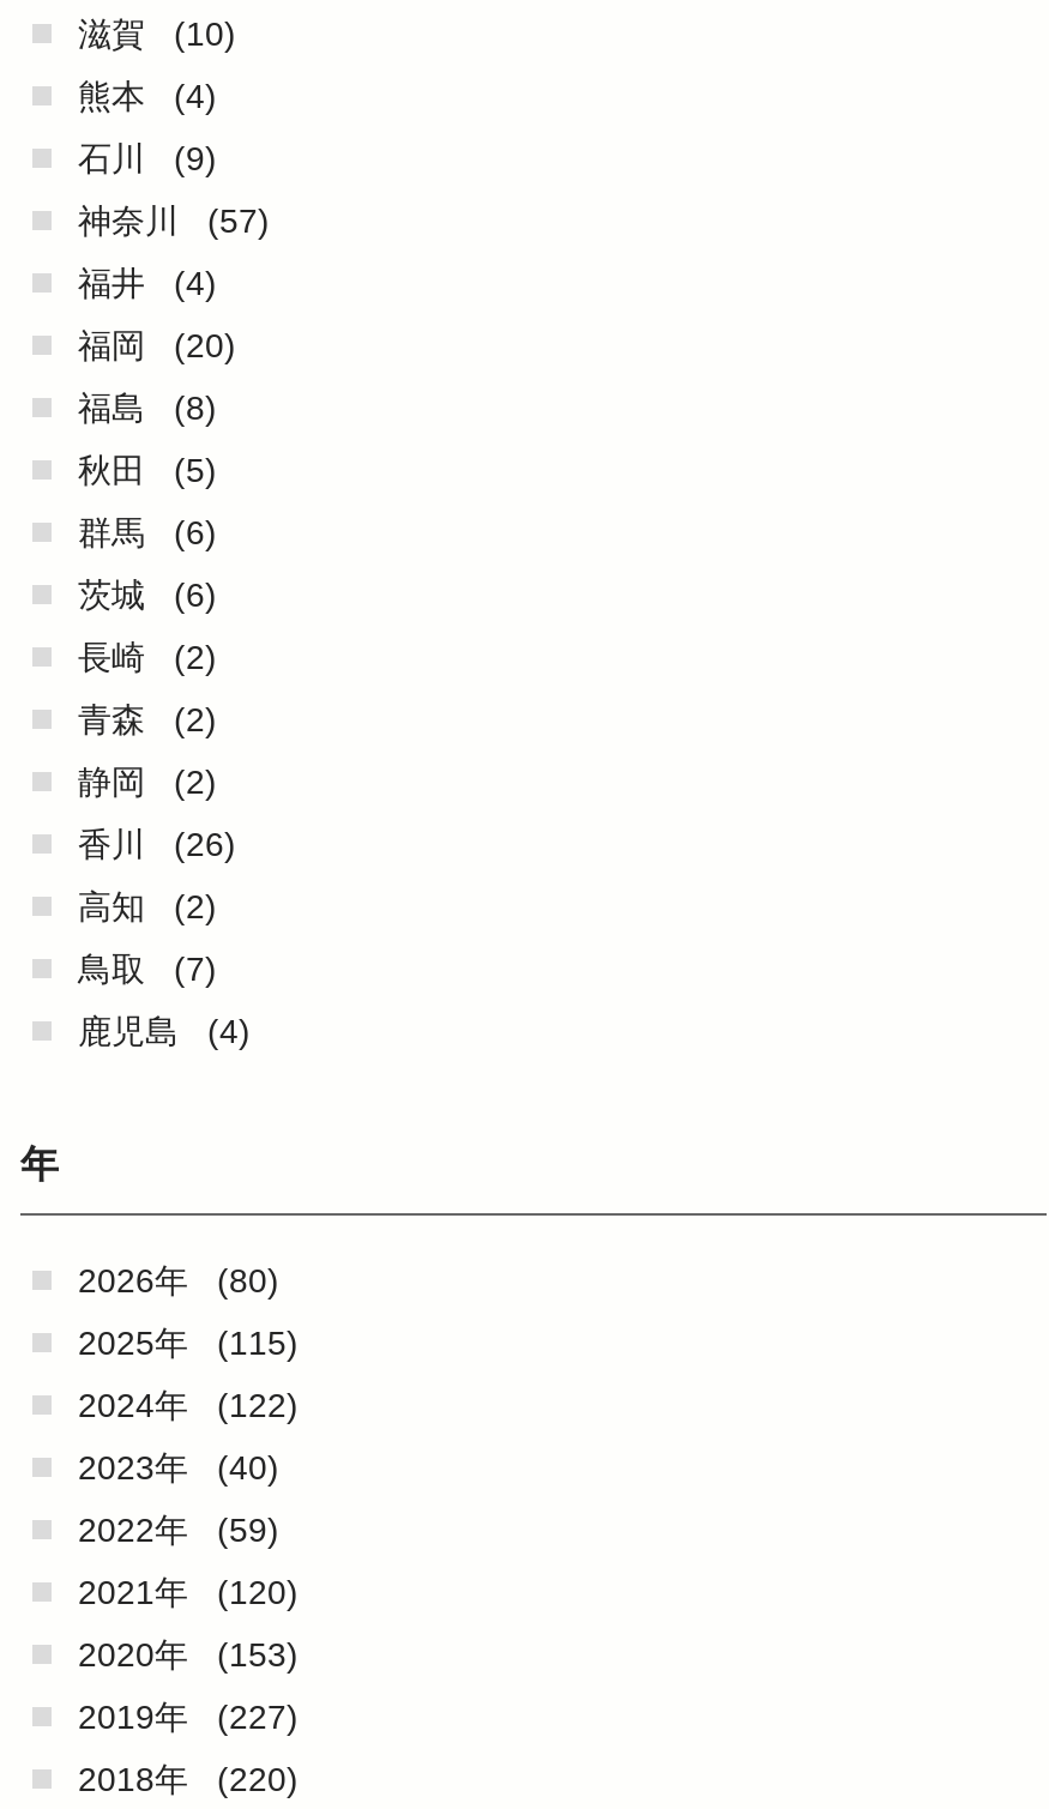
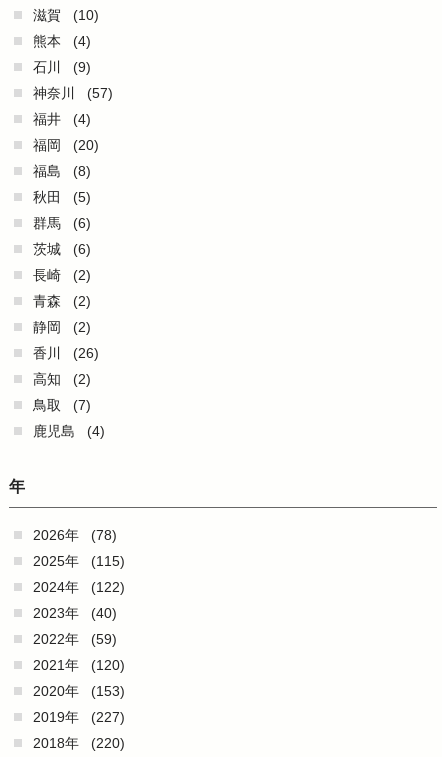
- 2026年 (80)
+ 2026年 (78)
